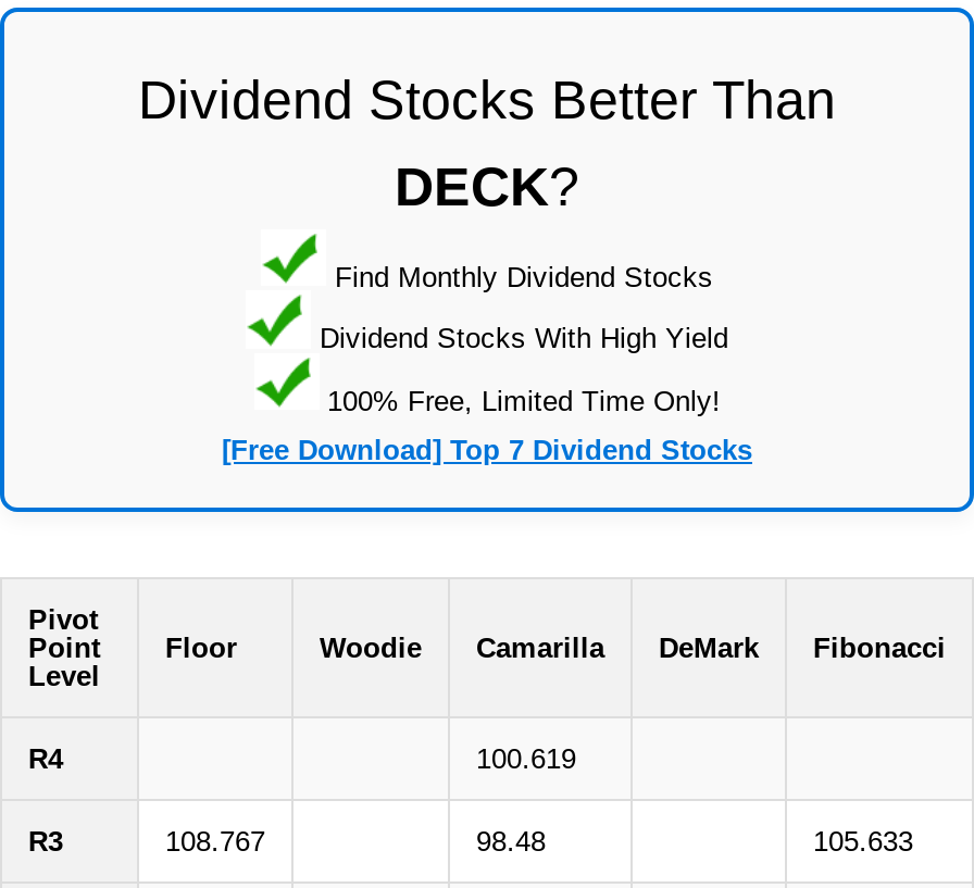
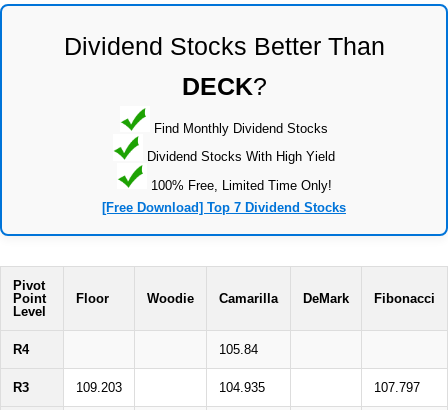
- 100.619
+ 105.84

- 108.767
+ 109.203

- 98.48
+ 104.935

- 105.633
+ 107.797
